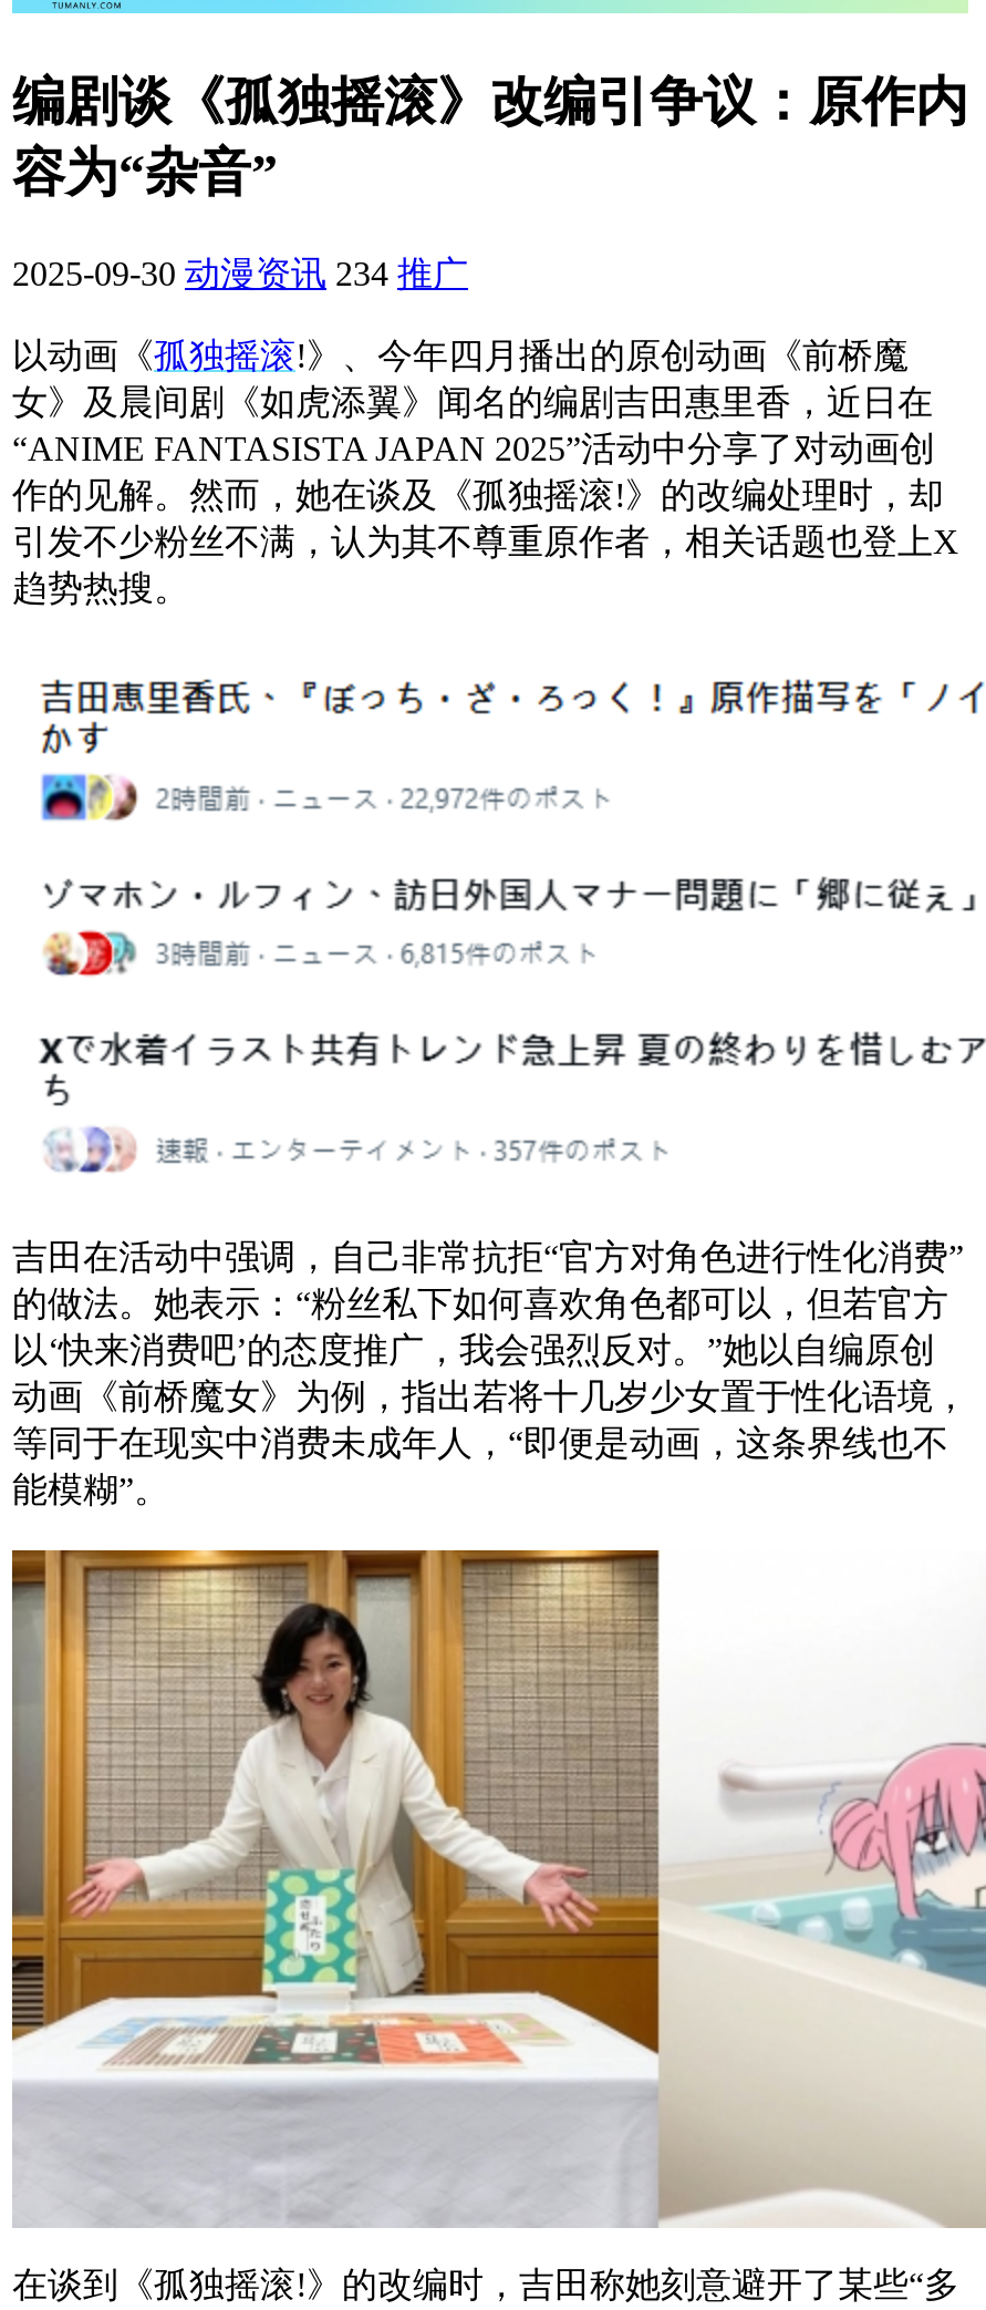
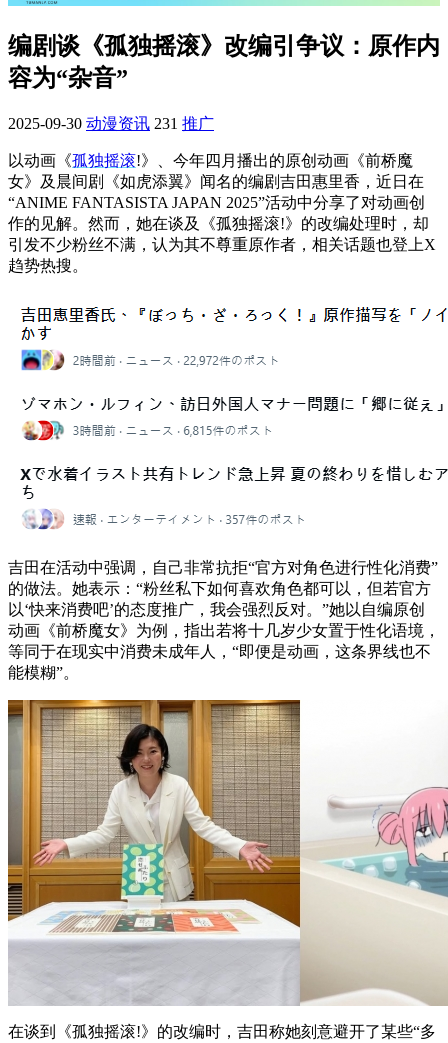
- 2025-09-30 动漫资讯 234 推广
+ 2025-09-30 动漫资讯 231 推广
